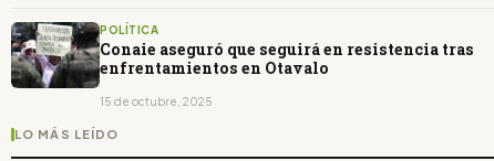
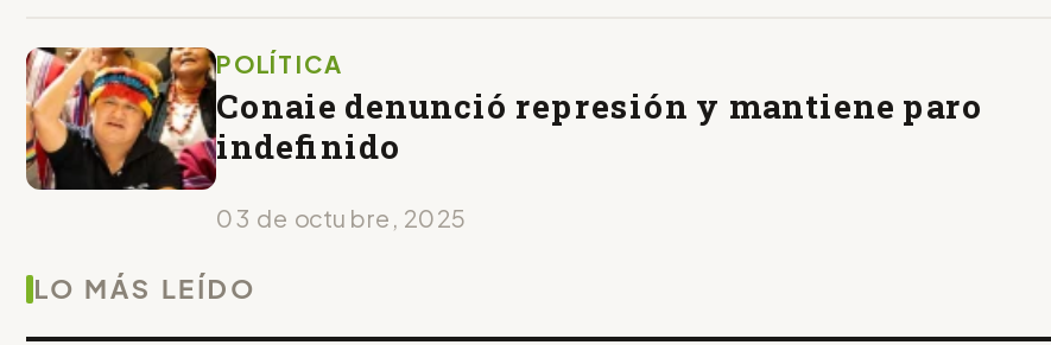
- [image]
- Conaie aseguró que seguirá en resistencia tras
- enfrentamientos en Otavalo
+ [image]
+ Conaie denunció represión y mantiene paro
+ indefinido

- 15 de octubre, 2025
+ 03 de octubre, 2025
